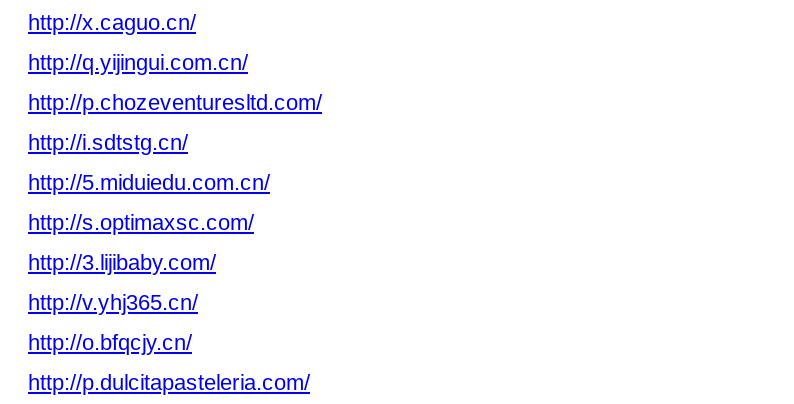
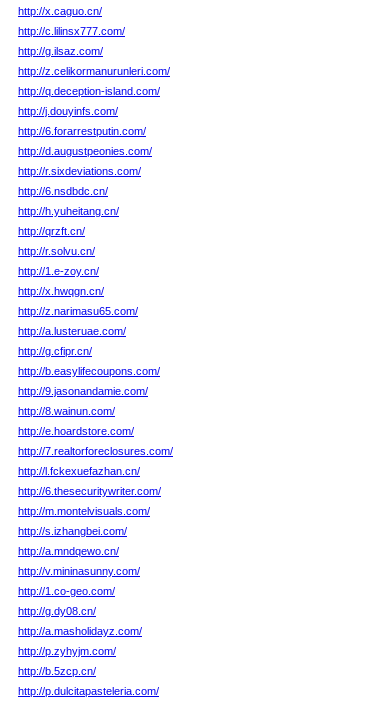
- http://q.yijingui.com.cn/
- http://p.chozeventuresltd.com/
- http://i.sdtstg.cn/
- http://5.miduiedu.com.cn/
- http://s.optimaxsc.com/
- http://3.lijibaby.com/
- http://v.yhj365.cn/
- http://o.bfqcjy.cn/
+ http://c.lilinsx777.com/
+ http://g.ilsaz.com/
+ http://z.celikormanurunleri.com/
+ http://q.deception-island.com/
+ http://j.douyinfs.com/
+ http://6.forarrestputin.com/
+ http://d.augustpeonies.com/
+ http://r.sixdeviations.com/
+ http://6.nsdbdc.cn/
+ http://h.yuheitang.cn/
+ http://qrzft.cn/
+ http://r.solvu.cn/
+ http://1.e-zoy.cn/
+ http://x.hwqgn.cn/
+ http://z.narimasu65.com/
+ http://a.lusteruae.com/
+ http://g.cfipr.cn/
+ http://b.easylifecoupons.com/
+ http://9.jasonandamie.com/
+ http://8.wainun.com/
+ http://e.hoardstore.com/
+ http://7.realtorforeclosures.com/
+ http://l.fckexuefazhan.cn/
+ http://6.thesecuritywriter.com/
+ http://m.montelvisuals.com/
+ http://s.izhangbei.com/
+ http://a.mndqewo.cn/
+ http://v.mininasunny.com/
+ http://1.co-geo.com/
+ http://g.dy08.cn/
+ http://a.masholidayz.com/
+ http://p.zyhyjm.com/
+ http://b.5zcp.cn/
